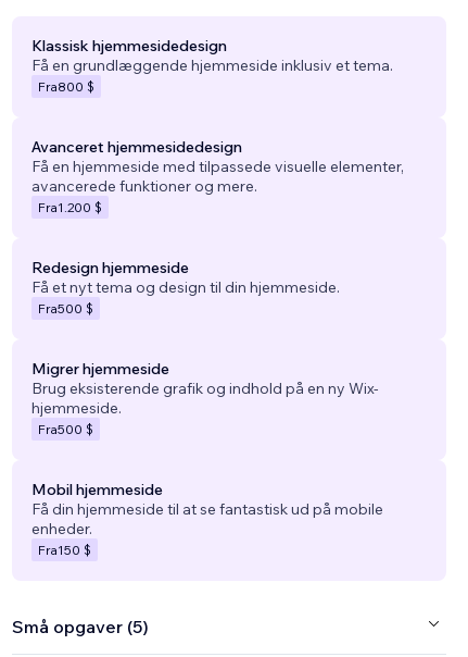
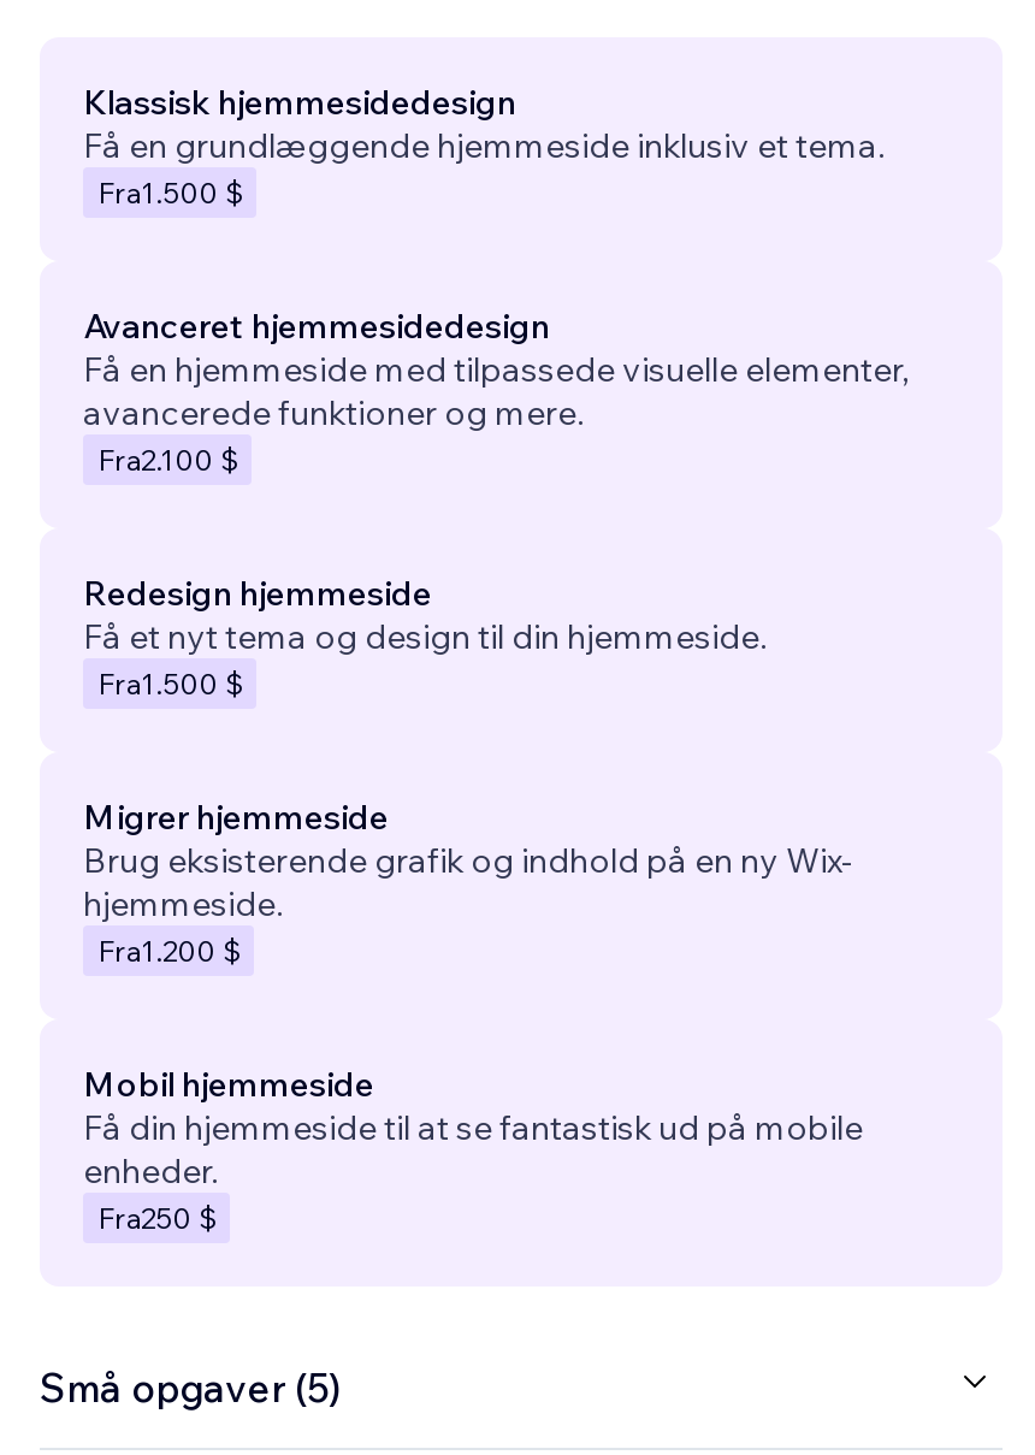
- Fra800 $
+ Fra1.500 $

- Fra1.200 $
+ Fra2.100 $

- Fra500 $
+ Fra1.500 $

- Fra500 $
+ Fra1.200 $

- Fra150 $
+ Fra250 $
